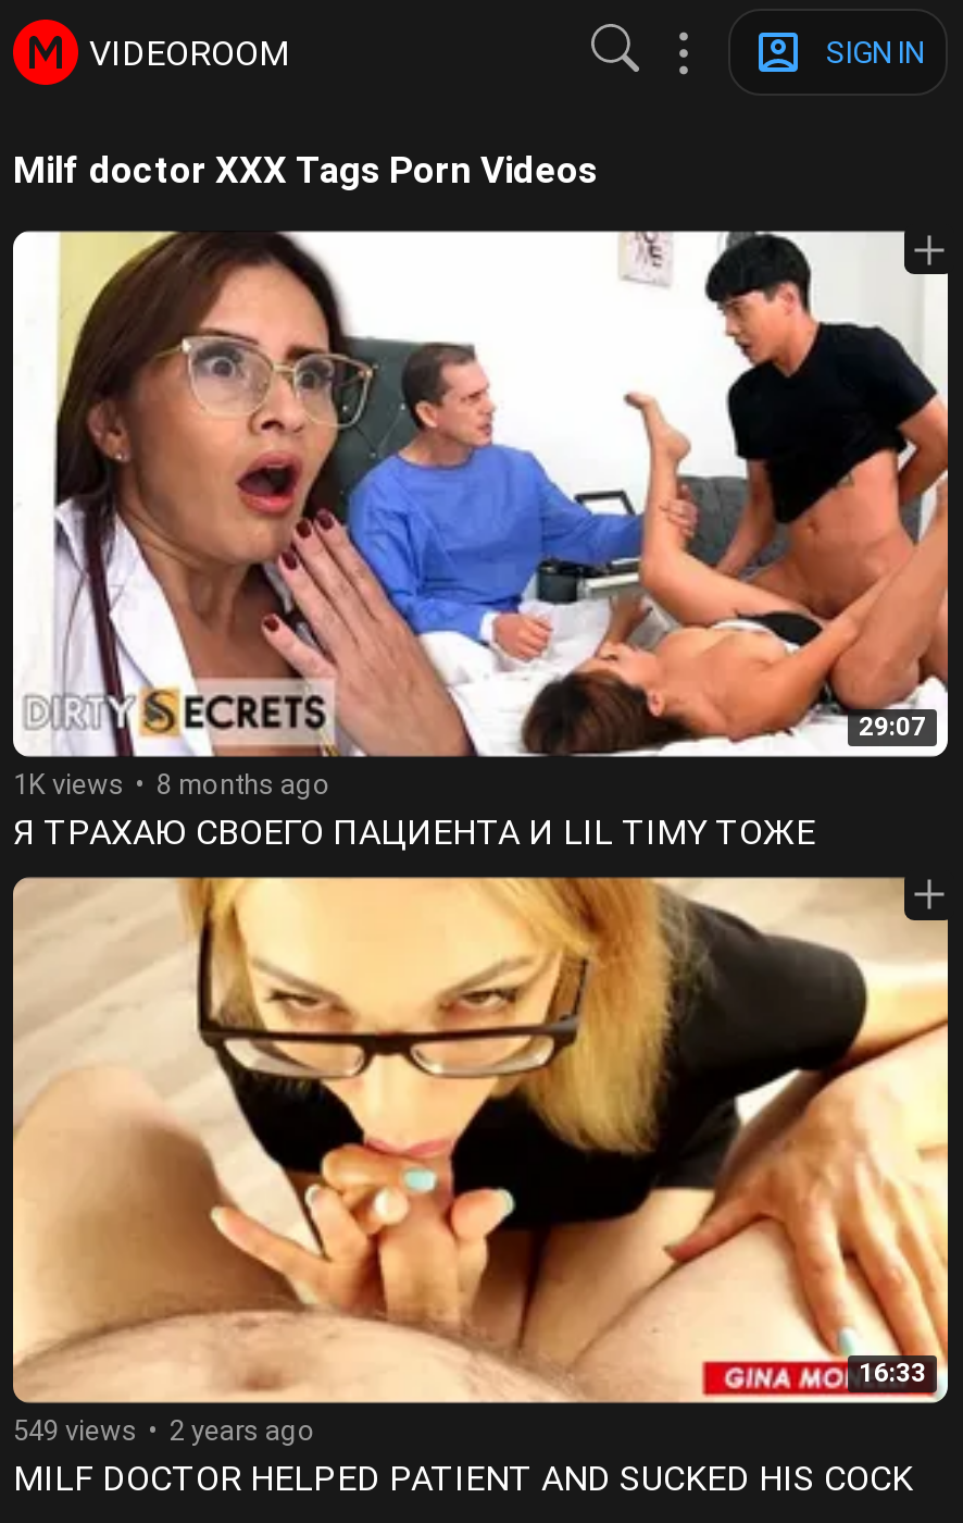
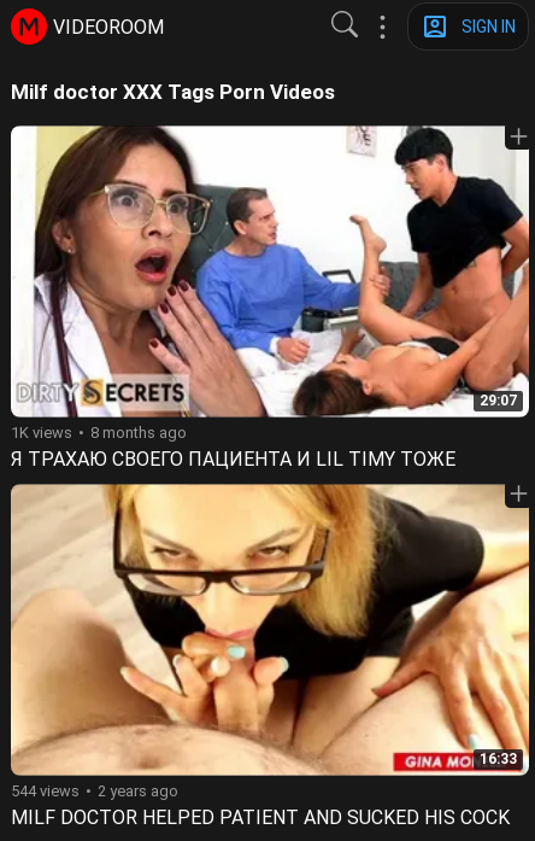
- 549 views 2 years ago
+ 544 views 2 years ago
